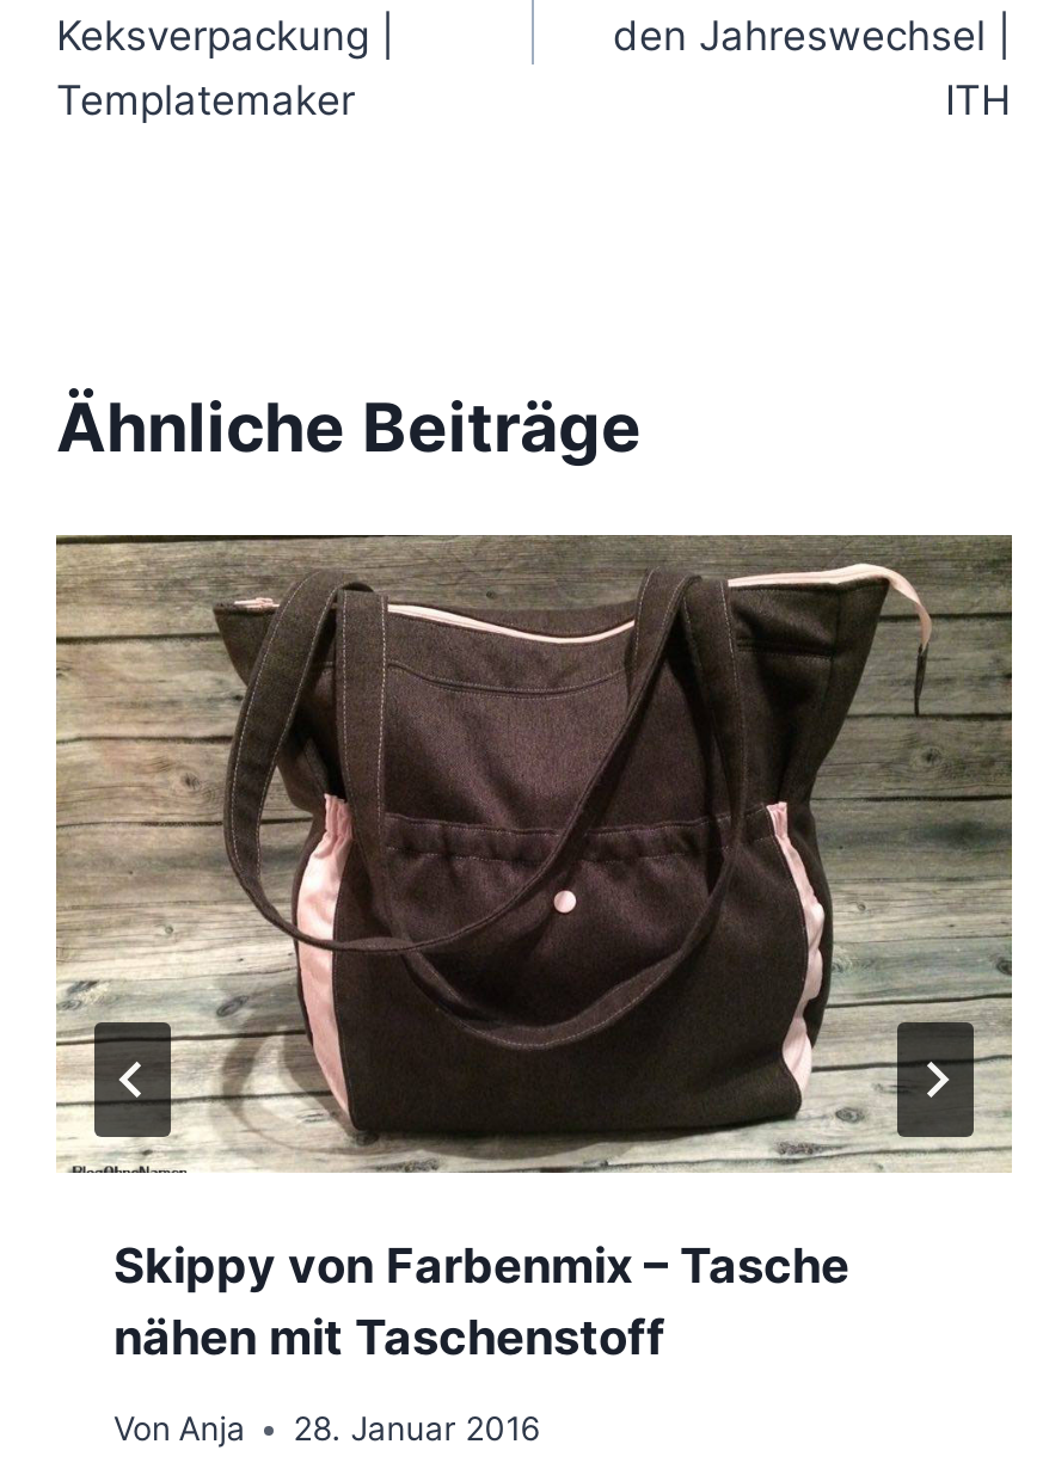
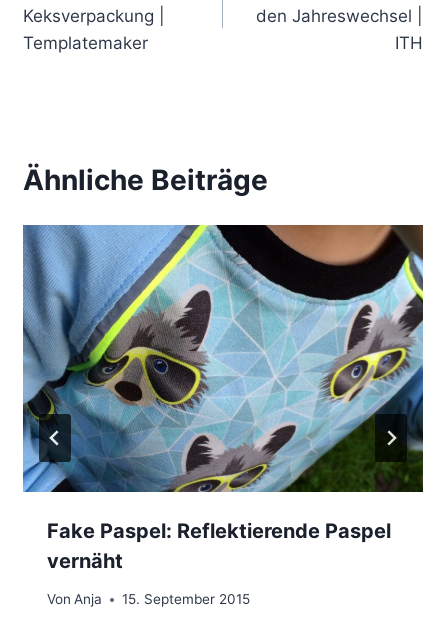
- [image]
- Skippy von Farbenmix – Tasche
- nähen mit Taschenstoff
+ [image]
+ Fake Paspel: Reflektierende Paspel
+ vernäht

- Von Anja 28. Januar 2016
+ Von Anja 15. September 2015
